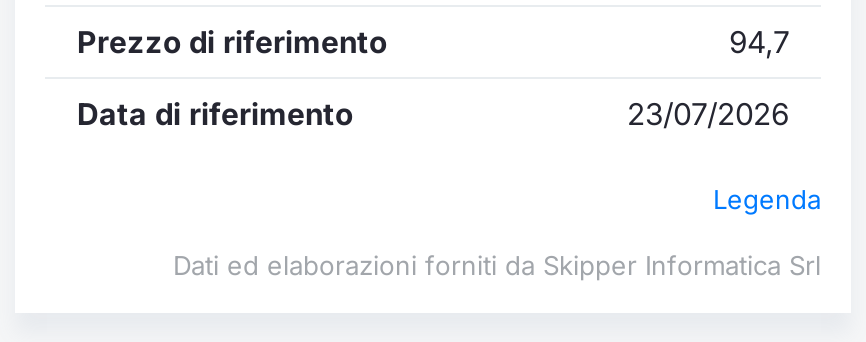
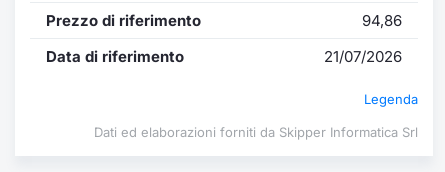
- 94,7
+ 94,86

- 23/07/2026
+ 21/07/2026
